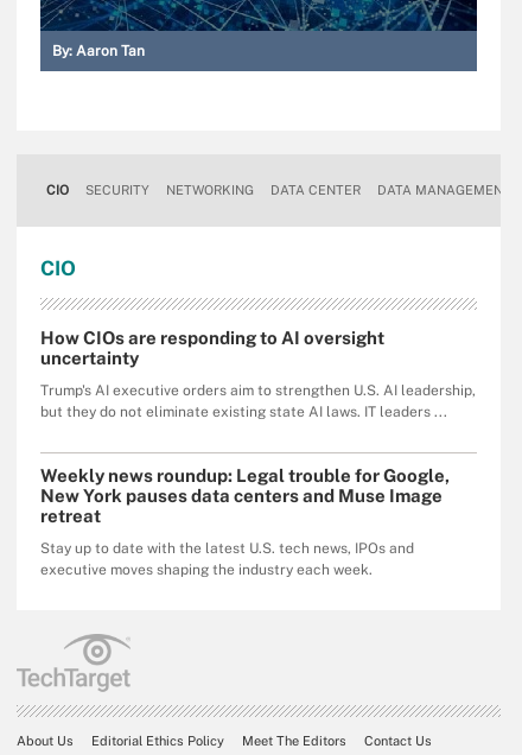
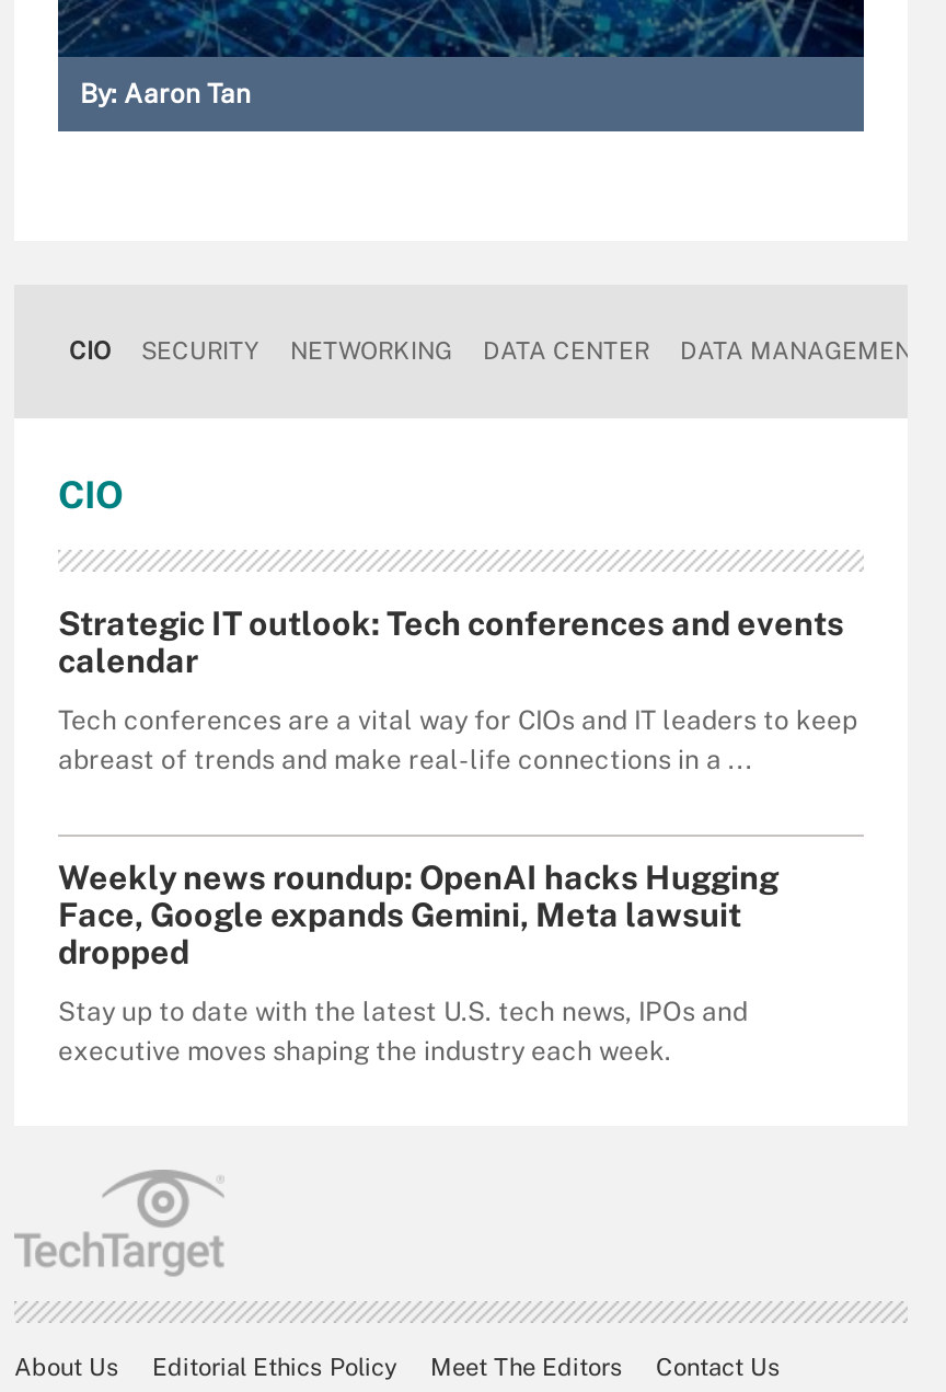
- How CIOs are responding to AI oversight
- uncertainty
+ Strategic IT outlook: Tech conferences and events
+ calendar

- Trump's AI executive orders aim to strengthen U.S. AI leadership,
- but they do not eliminate existing state AI laws. IT leaders ...
+ Tech conferences are a vital way for CIOs and IT leaders to keep
+ abreast of trends and make real-life connections in a ...

- Weekly news roundup: Legal trouble for Google,
- New York pauses data centers and Muse Image
- retreat
+ Weekly news roundup: OpenAI hacks Hugging
+ Face, Google expands Gemini, Meta lawsuit
+ dropped
